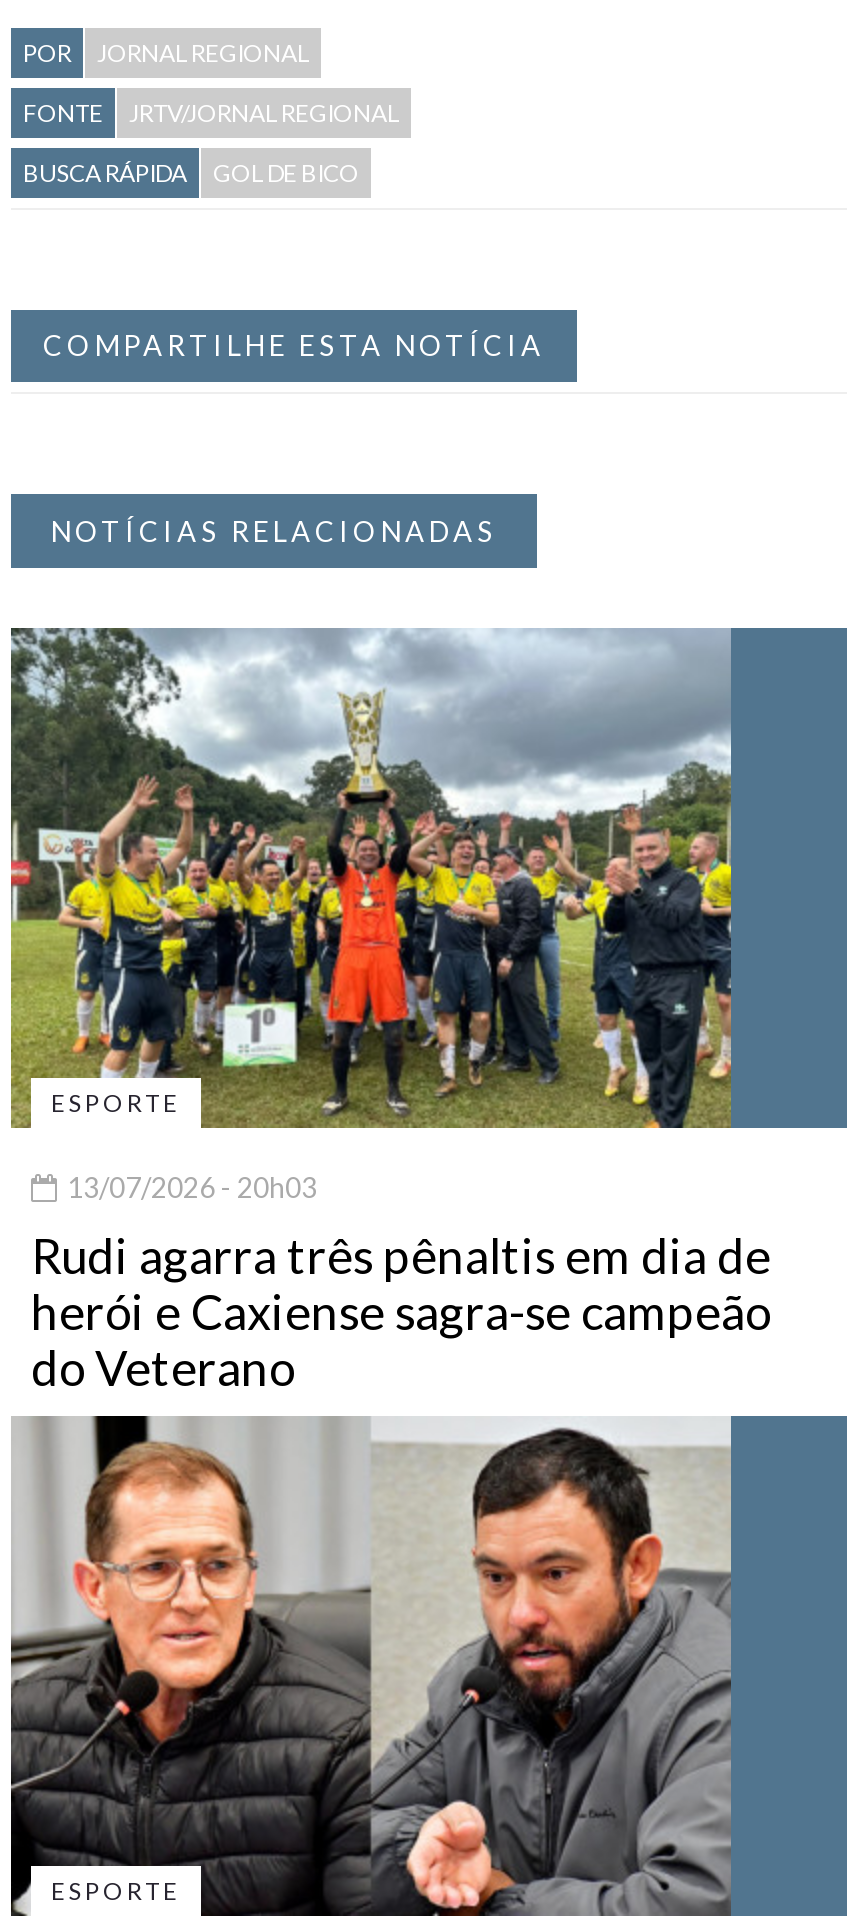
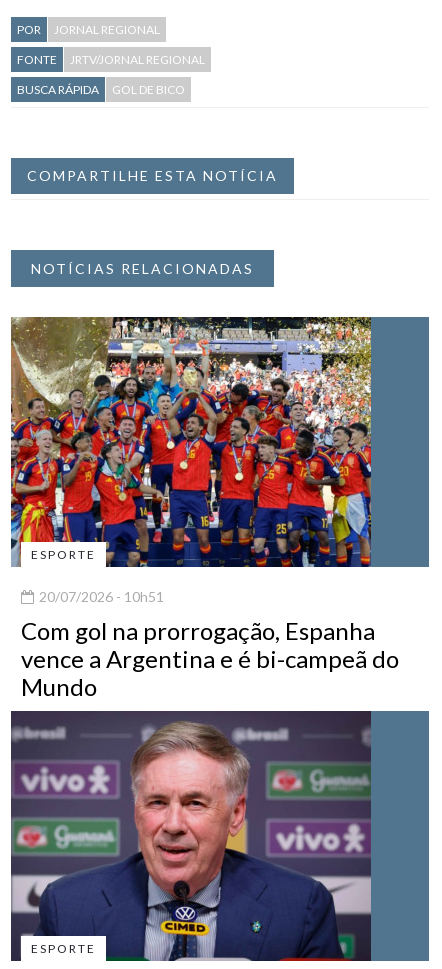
- [image]
- 13/07/2026 - 20h03
- Rudi agarra três pênaltis em dia de
- herói e Caxiense sagra-se campeão
- do Veterano
+ [image]
+ 20/07/2026 - 10h51
+ Com gol na prorrogação, Espanha
+ vence a Argentina e é bi-campeã do
+ Mundo

- [image]
+ [image]
